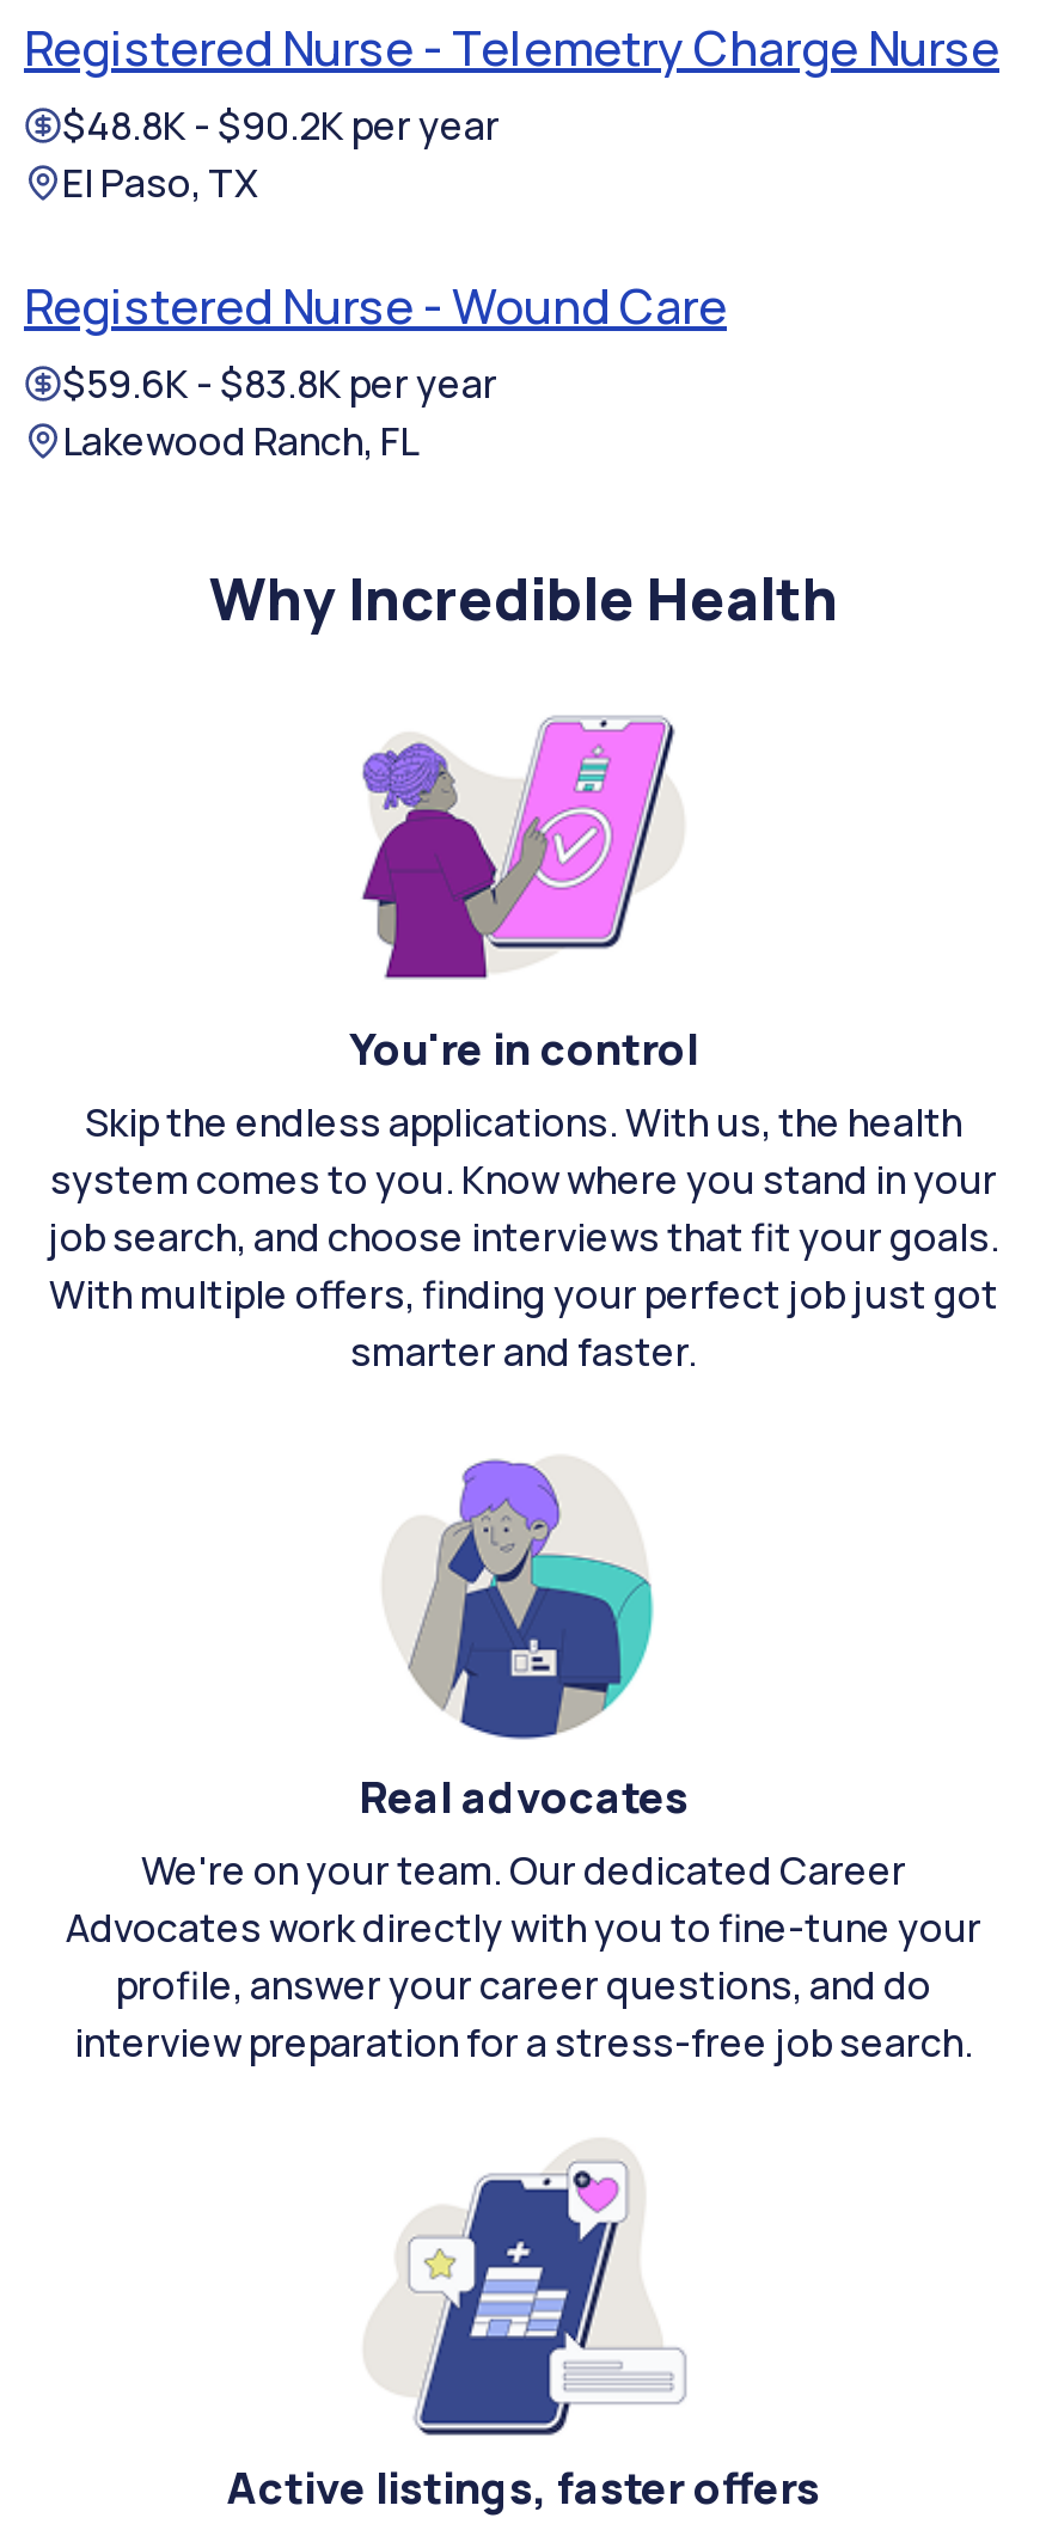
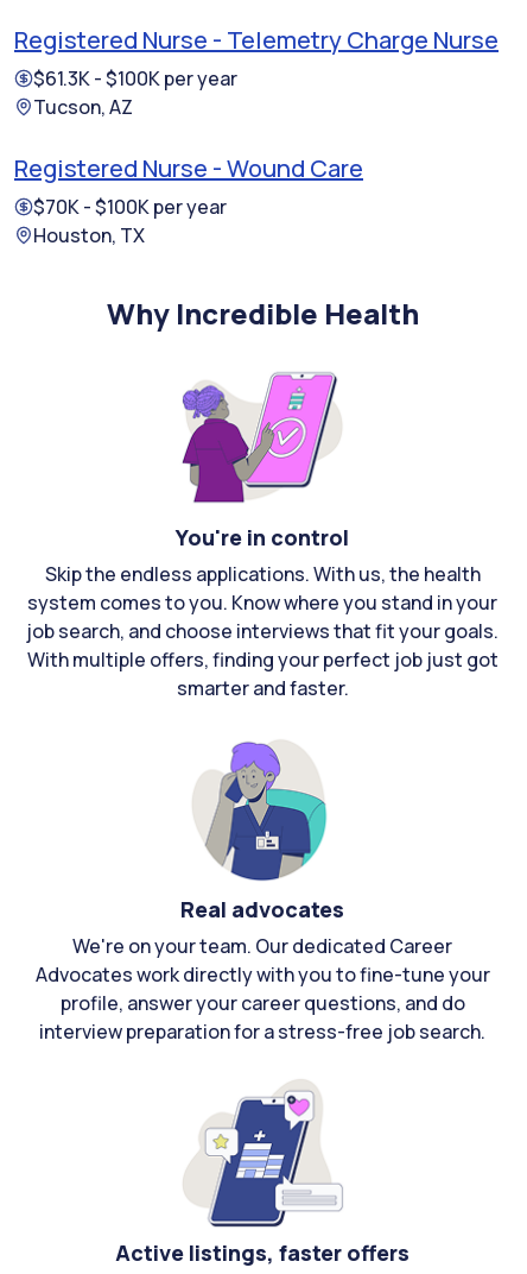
- $48.8K - $90.2K per year
- El Paso, TX
+ $61.3K - $100K per year
+ Tucson, AZ

- $59.6K - $83.8K per year
- Lakewood Ranch, FL
+ $70K - $100K per year
+ Houston, TX
